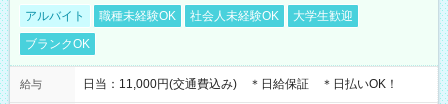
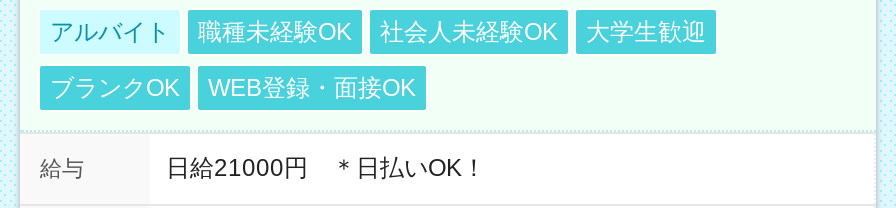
+ WEB登録・面接OK

- 日当：11,000円(交通費込み) ＊日給保証 ＊日払いOK！
+ 日給21000円 ＊日払いOK！
